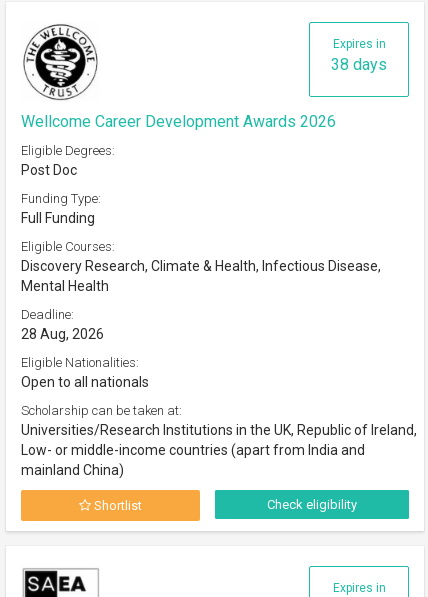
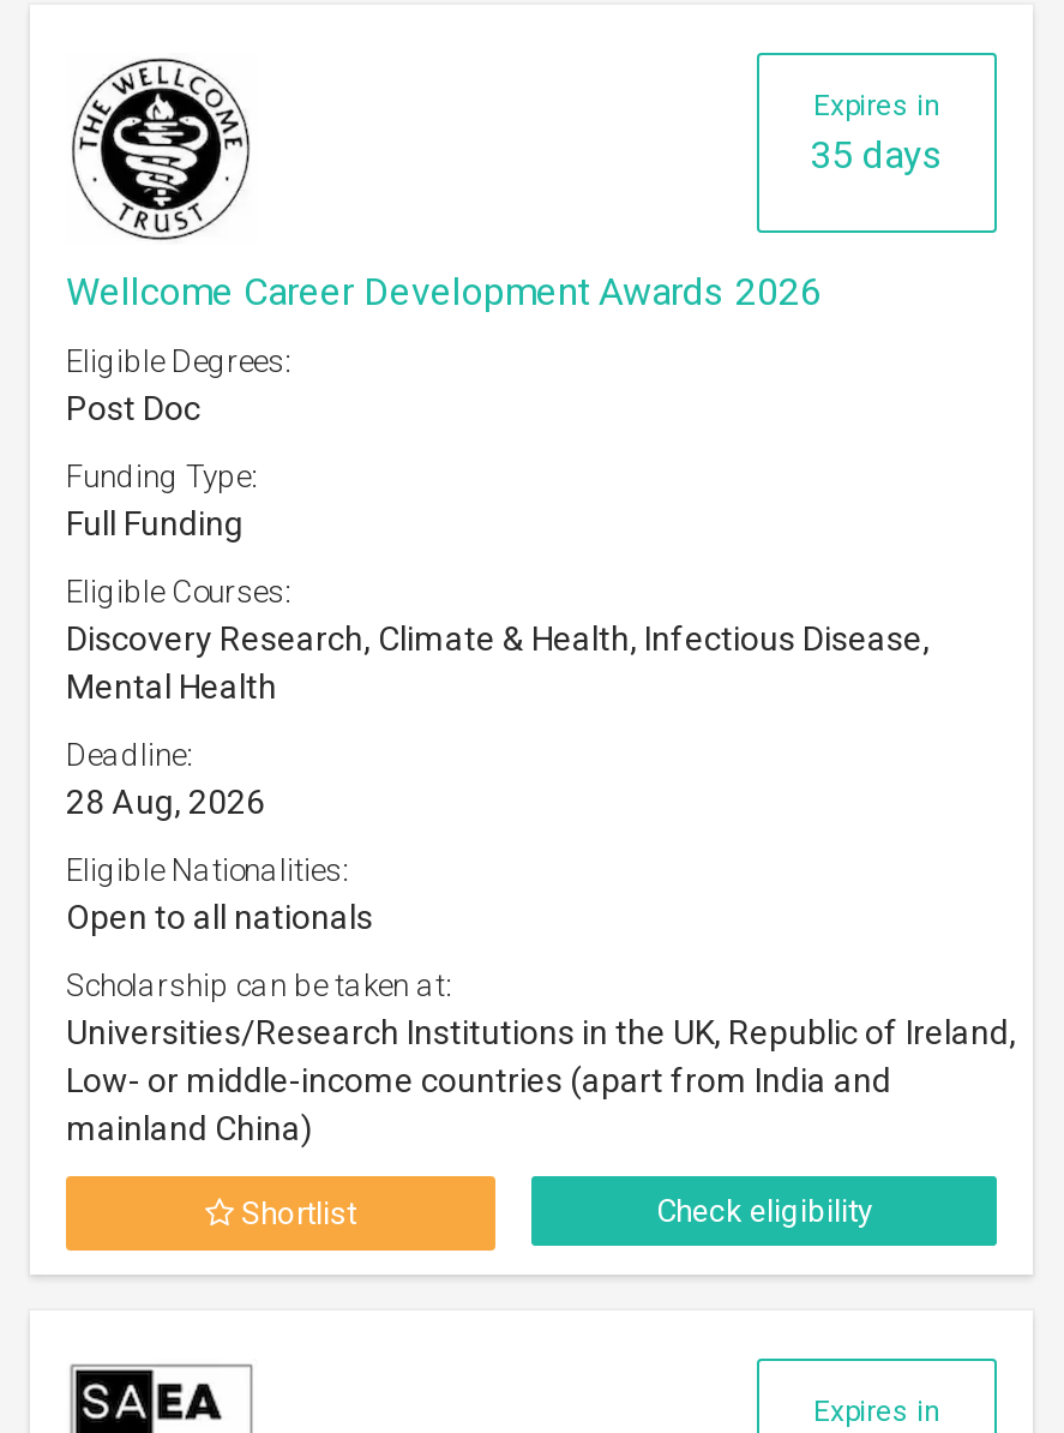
- 38 days
+ 35 days
